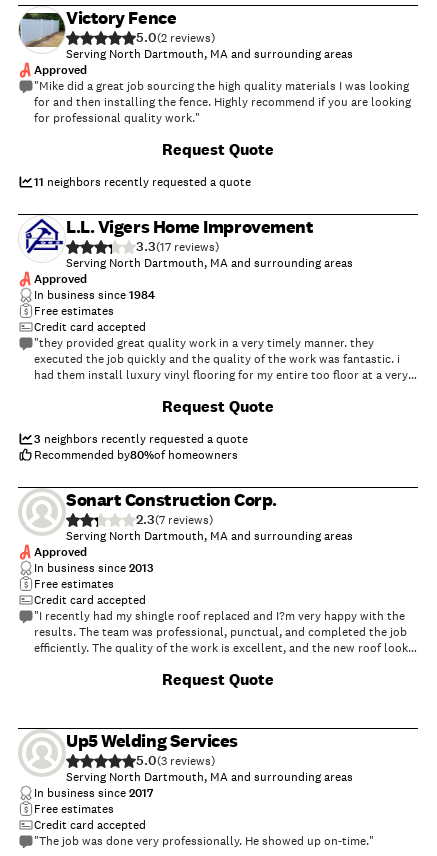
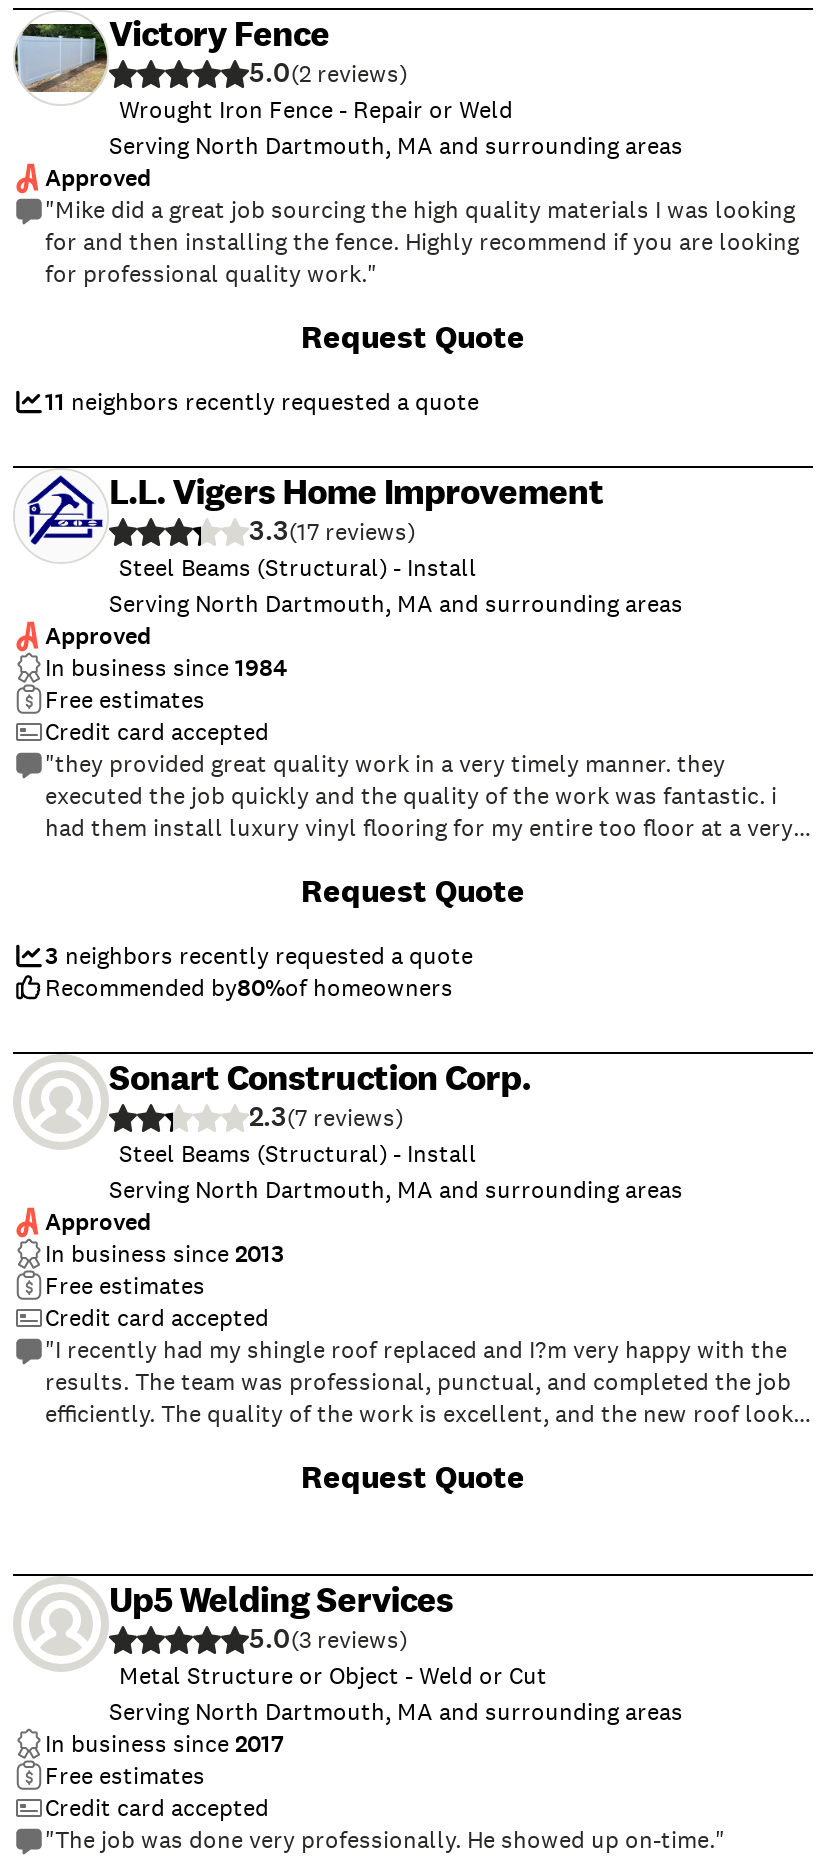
+ Wrought Iron Fence - Repair or Weld

+ Steel Beams (Structural) - Install

+ Steel Beams (Structural) - Install

+ Metal Structure or Object - Weld or Cut
